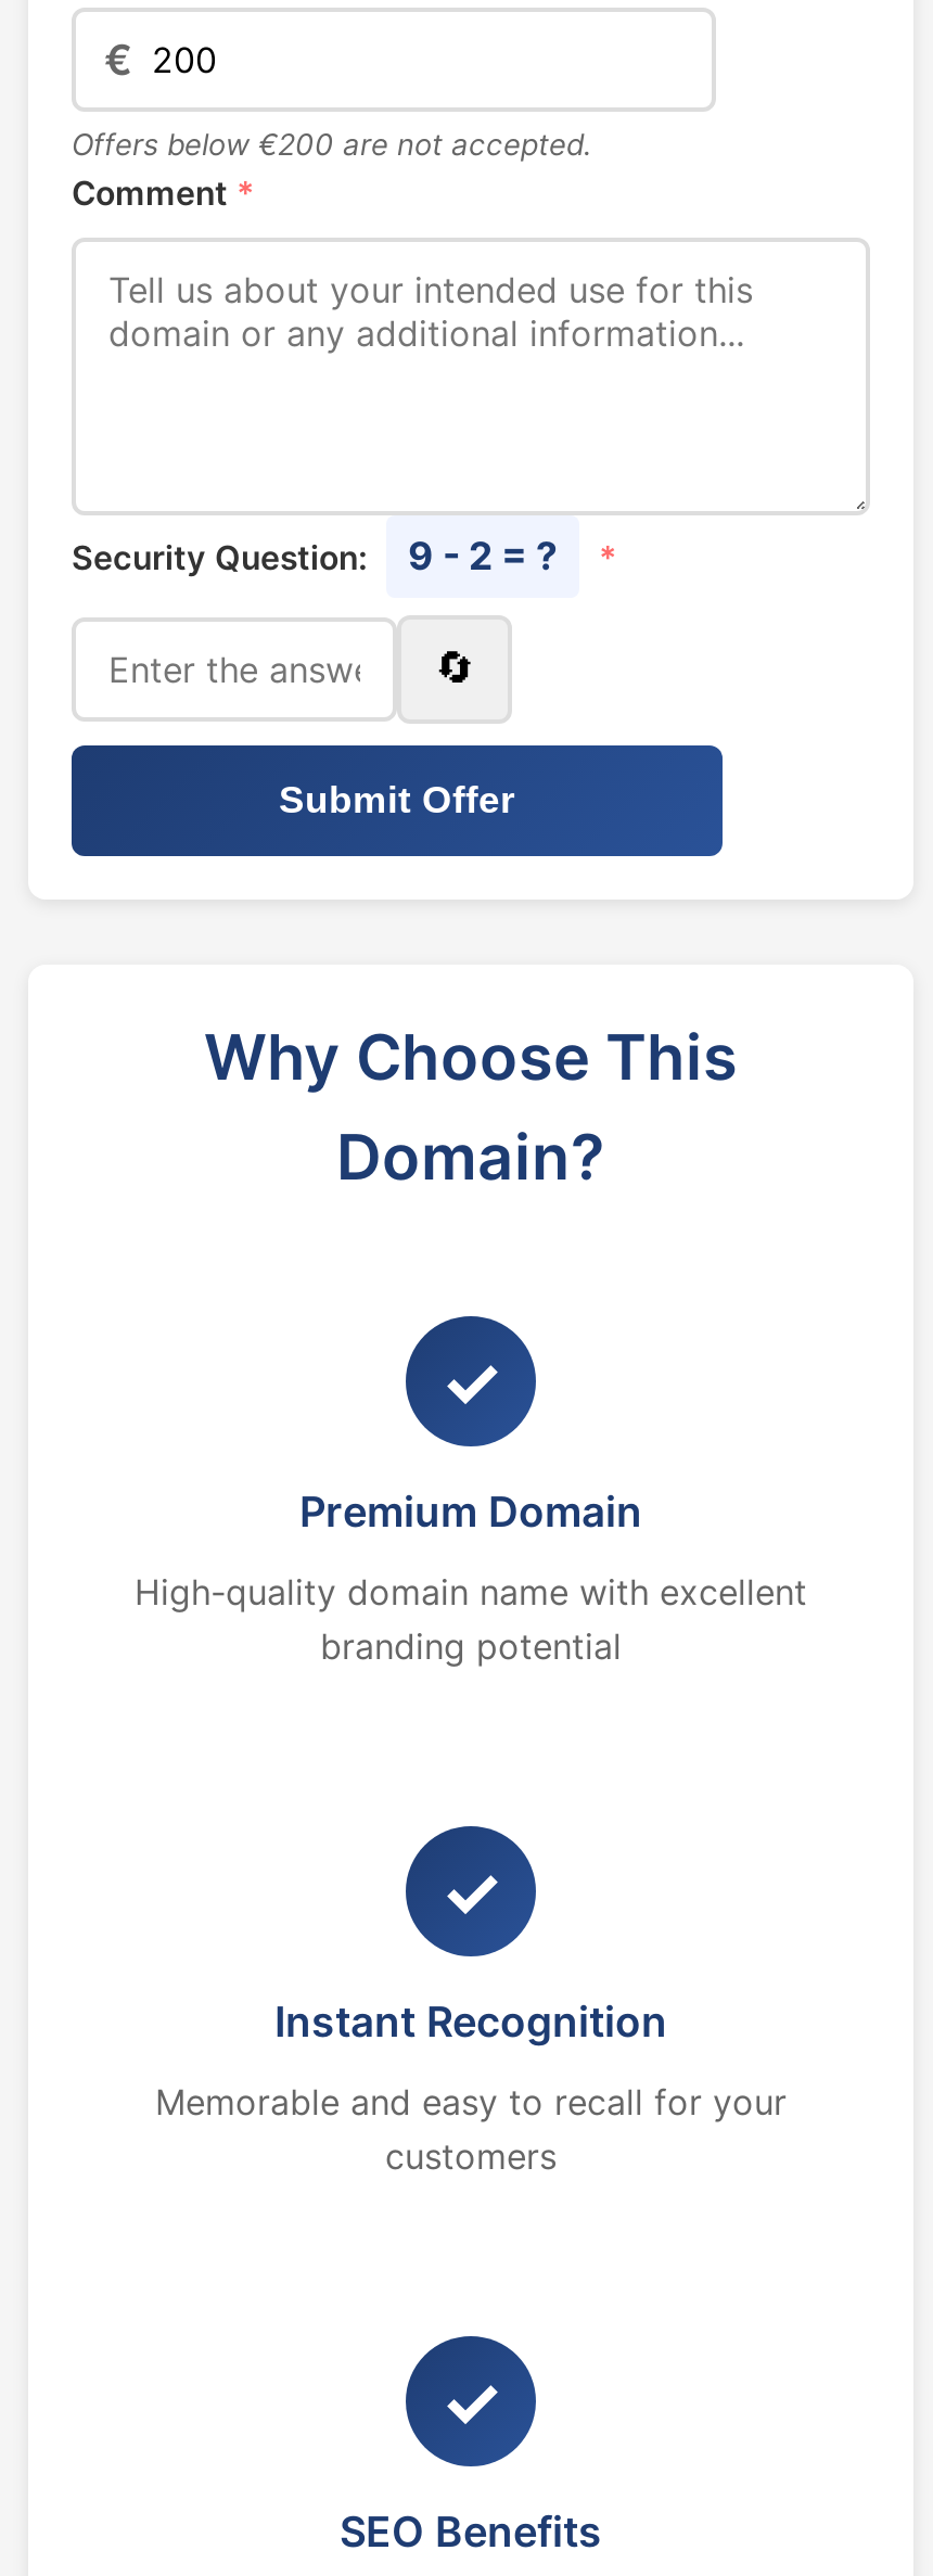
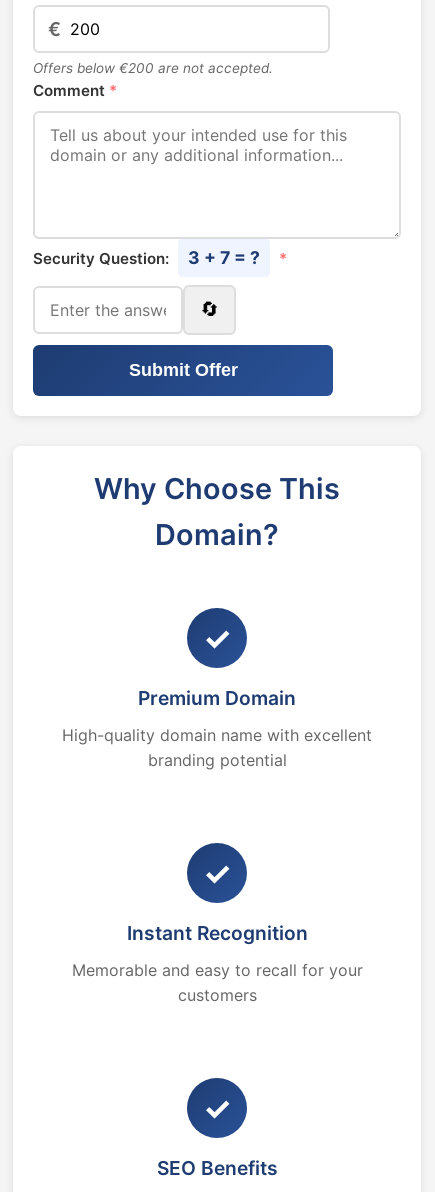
- 9 - 2 = ?
+ 3 + 7 = ?
